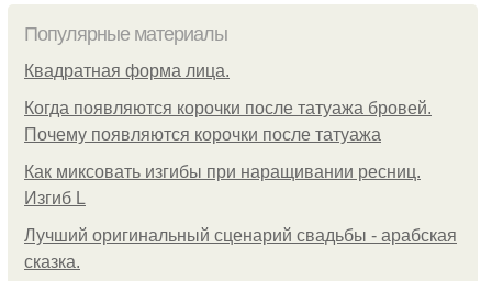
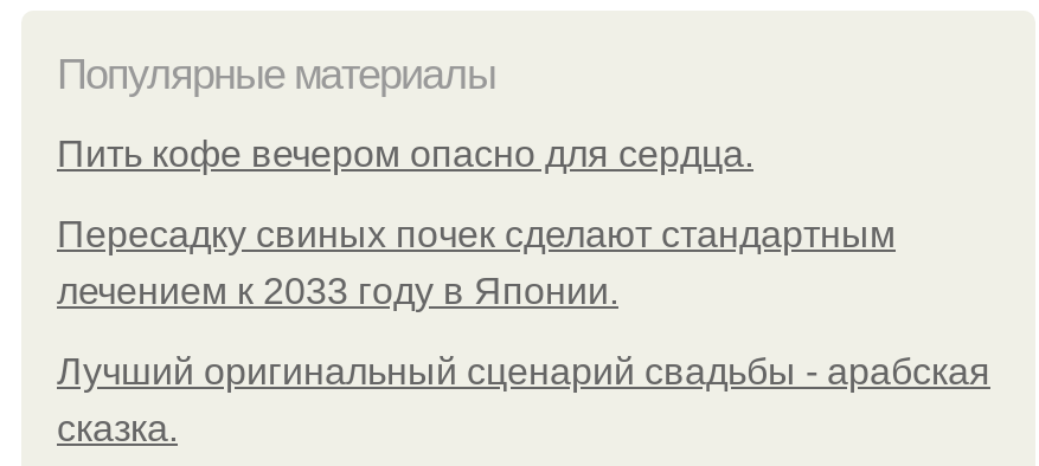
- Квадратная форма лица.
- Когда появляются корочки после татуажа бровей.
- Почему появляются корочки после татуажа
- Как миксовать изгибы при наращивании ресниц.
- Изгиб L
+ Пить кофе вечером опасно для сердца.
+ Пересадку свиных почек сделают стандартным
+ лечением к 2033 году в Японии.
